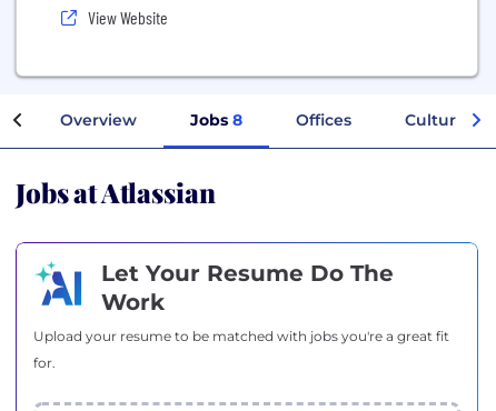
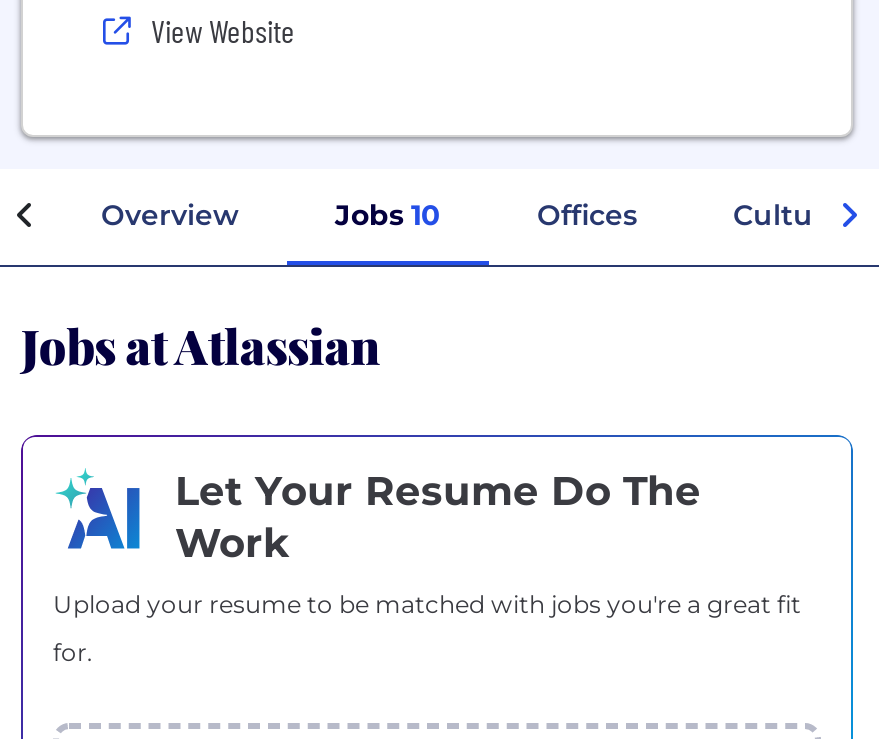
- Jobs 8
+ Jobs 10
